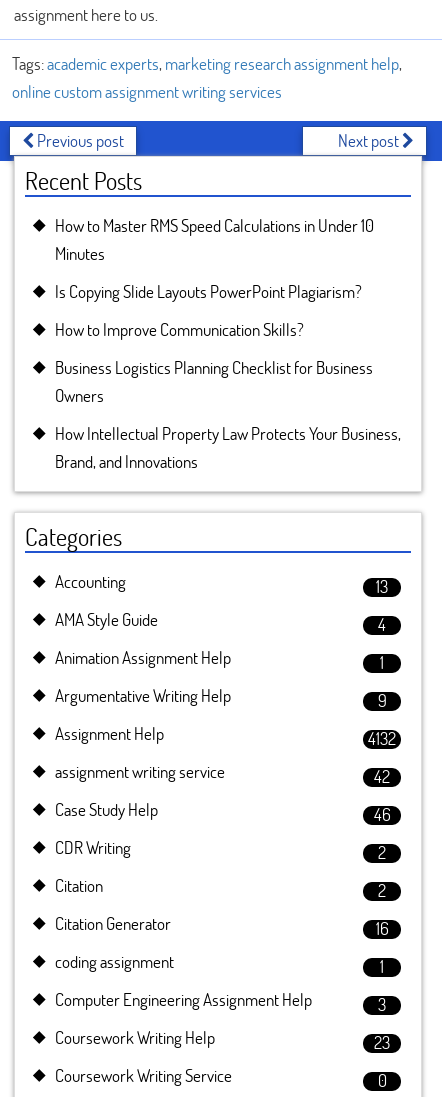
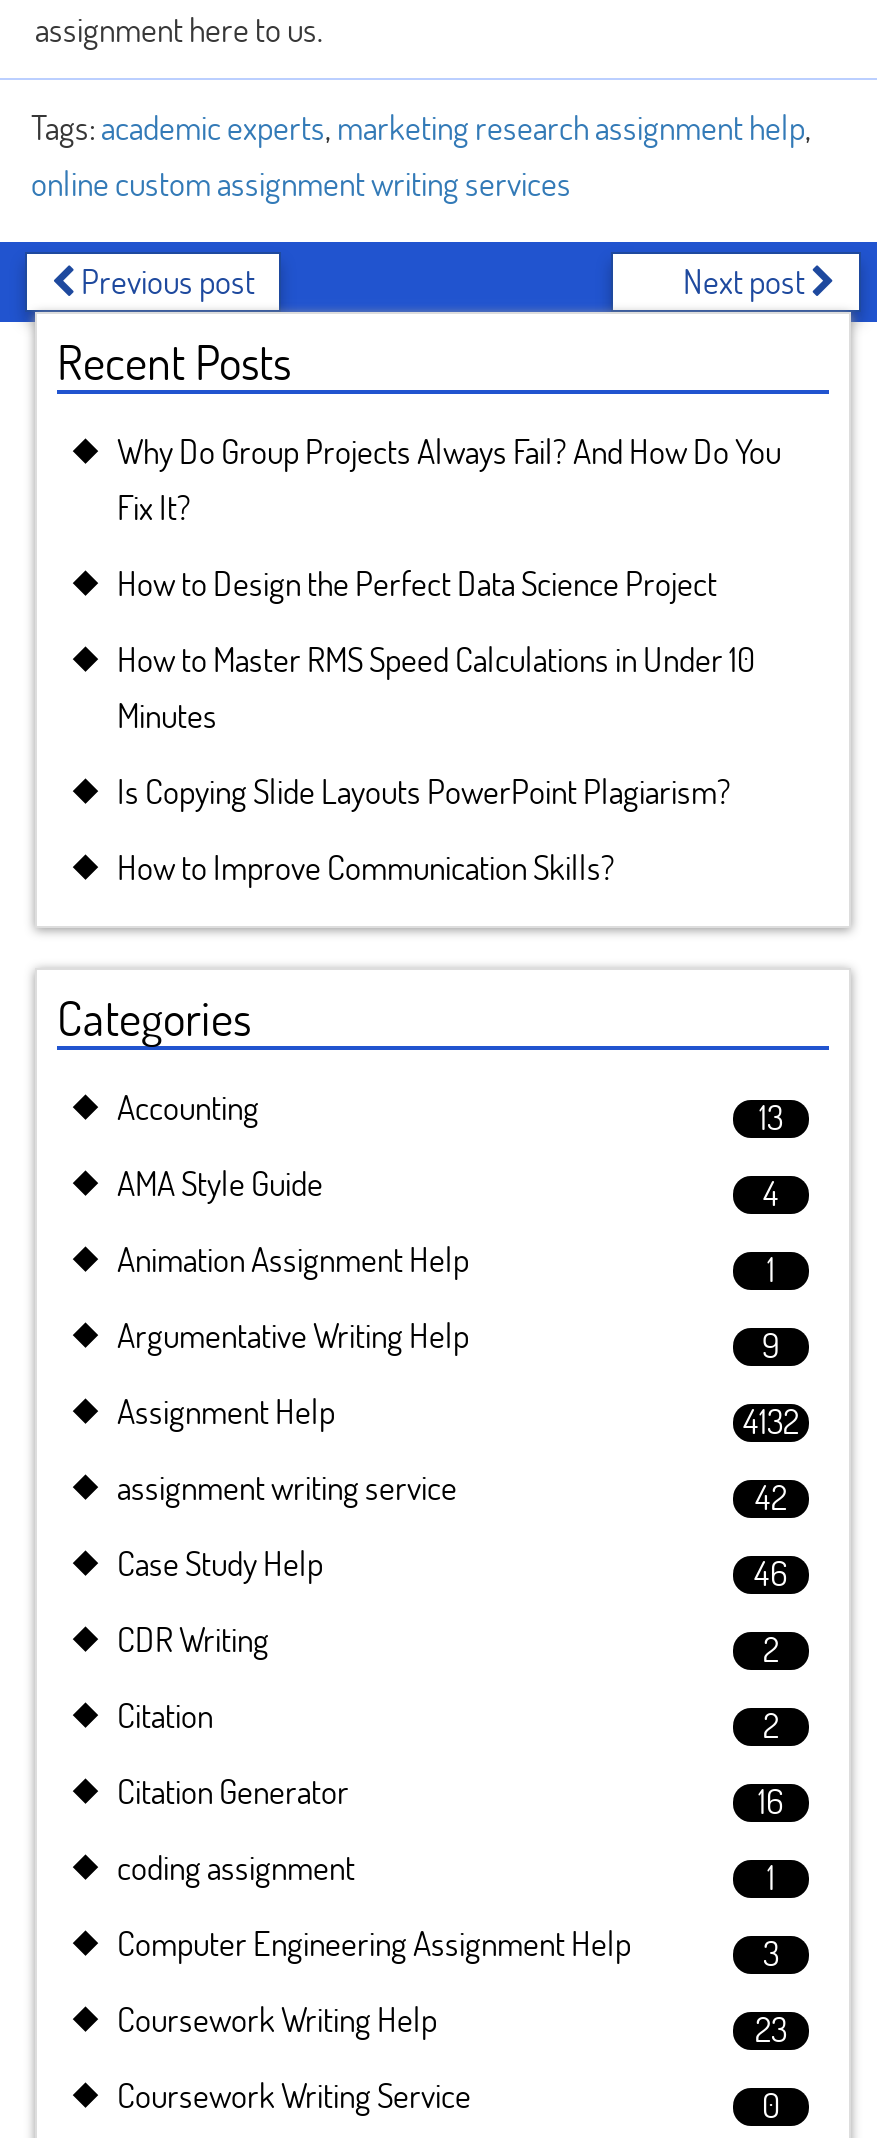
+ Why Do Group Projects Always Fail? And How Do You
+ Fix It?
+ How to Design the Perfect Data Science Project

moved down: How to Master RMS Speed Calculations in Under 10 | Minutes | Is Copying Slide Layouts PowerPoint Plagiarism? | How to Improve Communication Skills?

- Business Logistics Planning Checklist for Business
- Owners
- How Intellectual Property Law Protects Your Business,
- Brand, and Innovations
